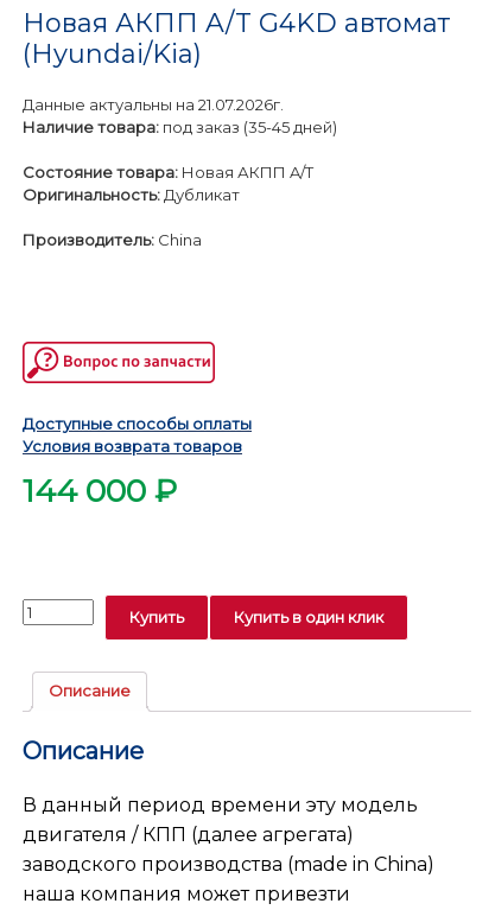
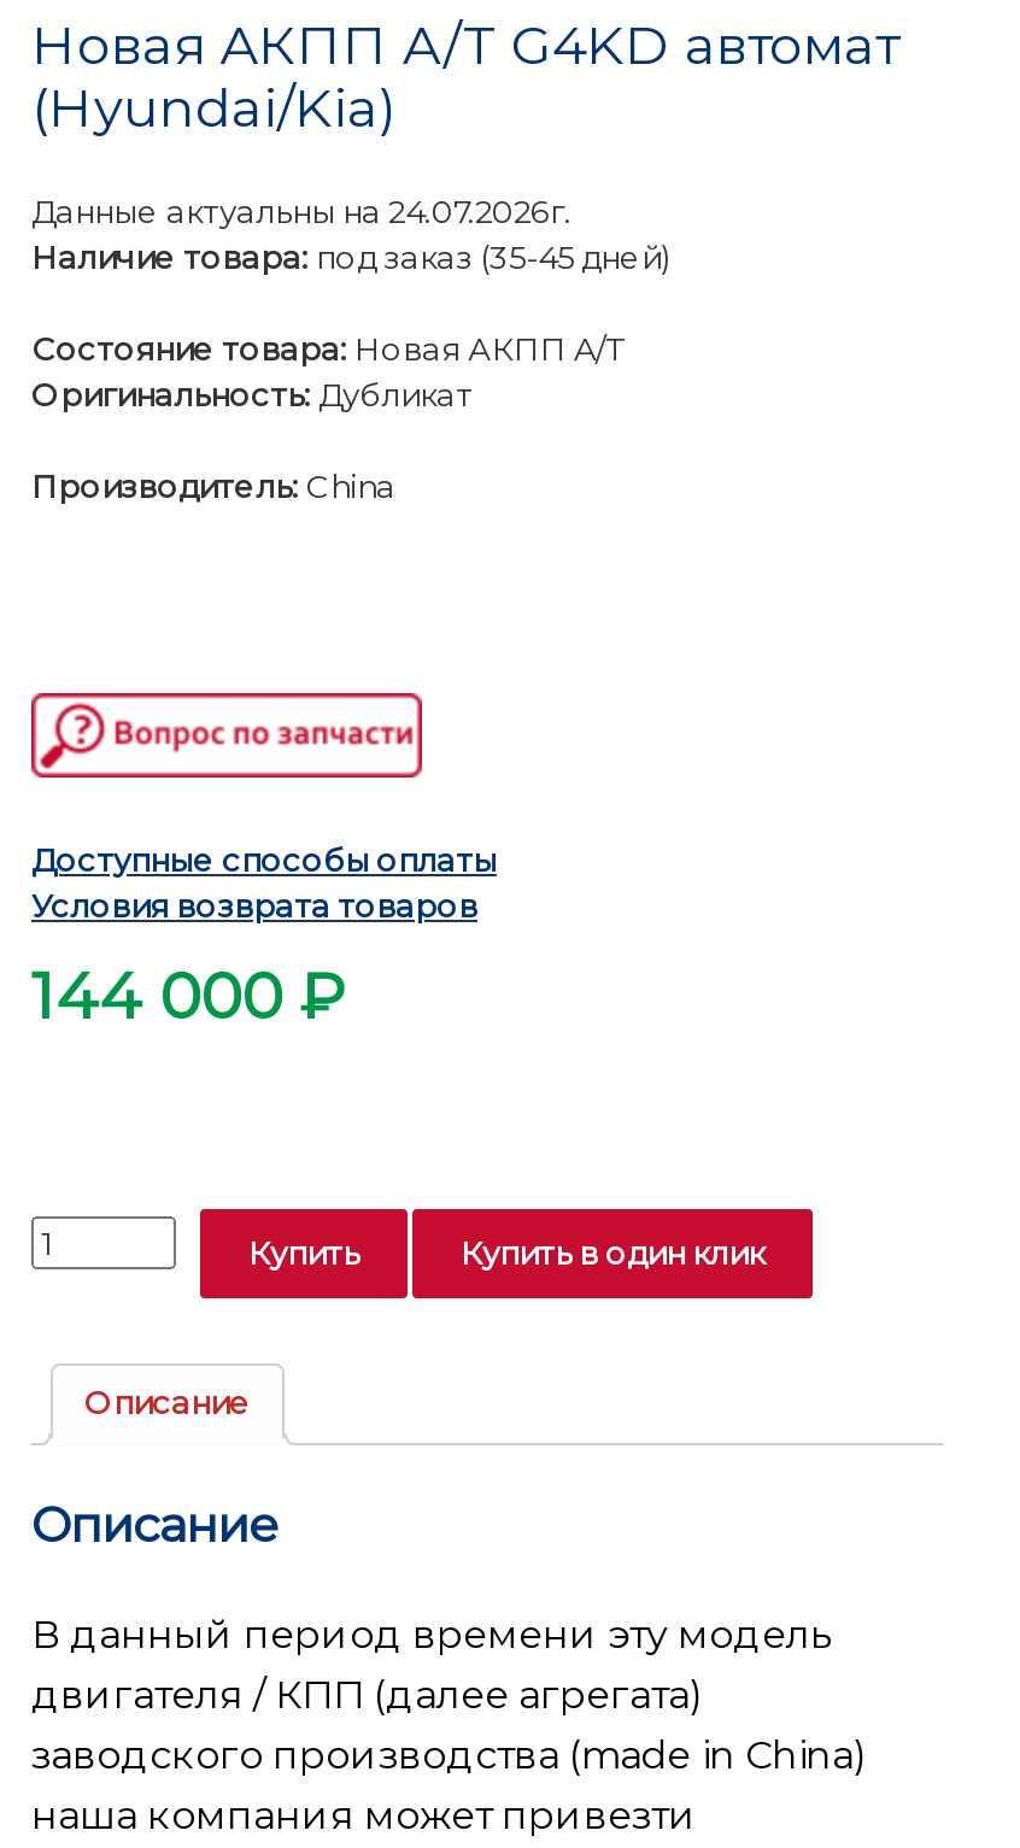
- Данные актуальны на 21.07.2026г.
+ Данные актуальны на 24.07.2026г.
